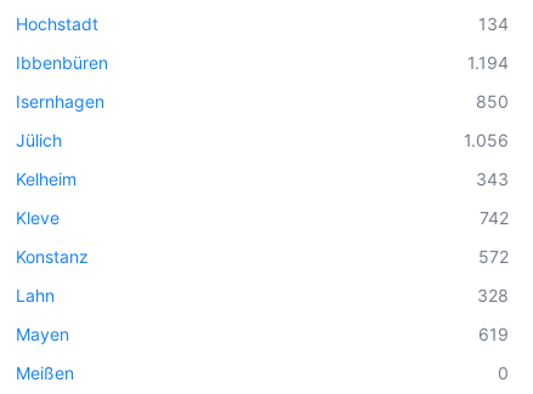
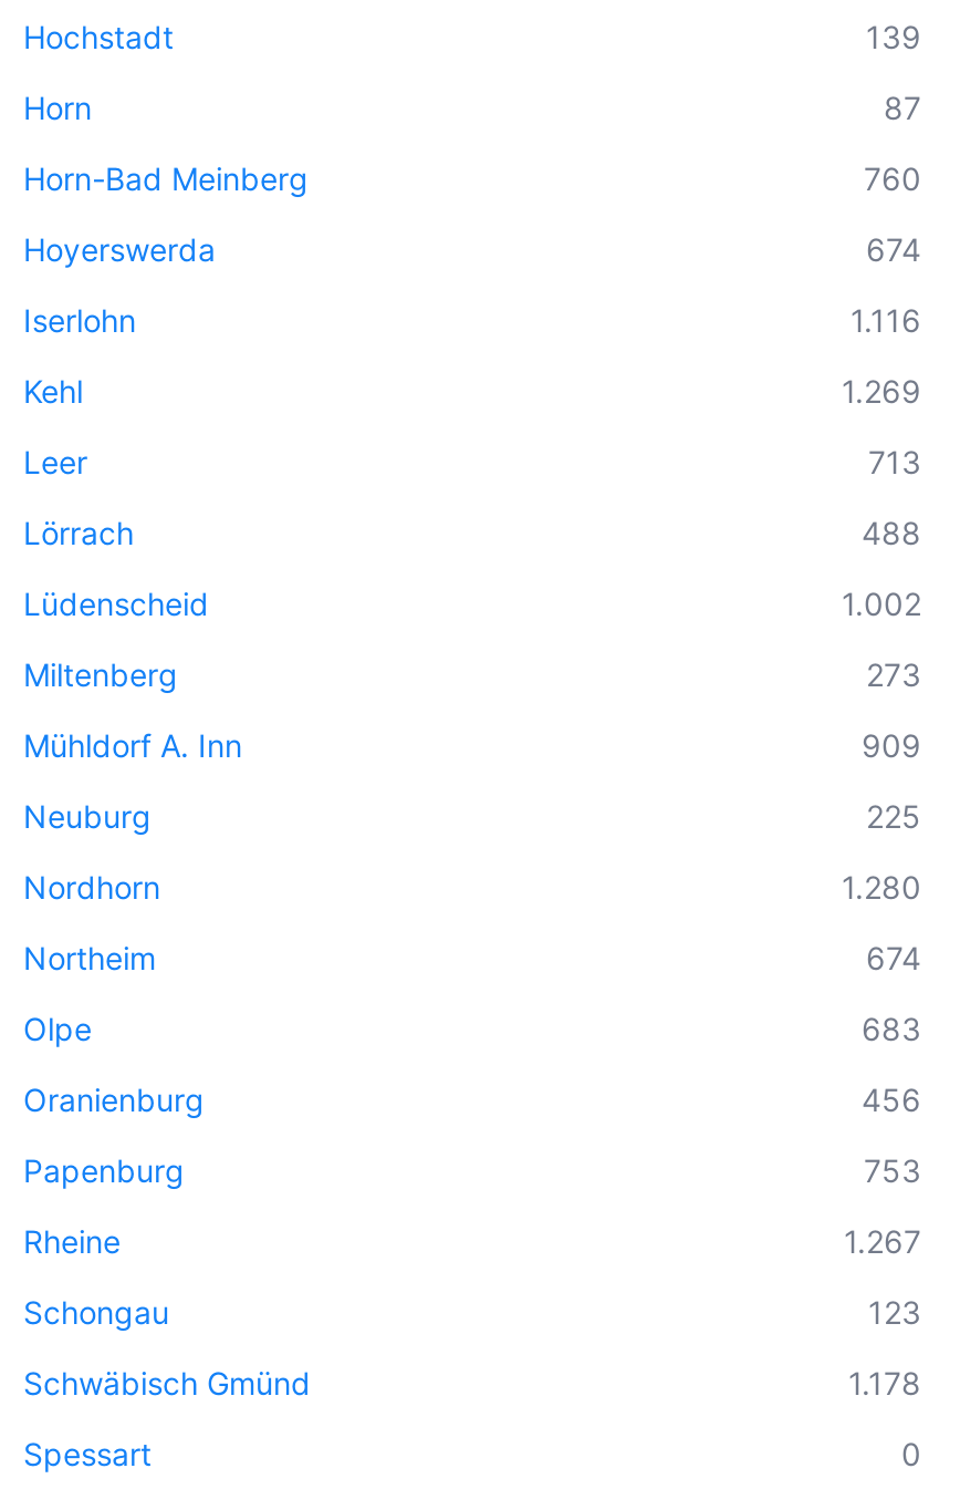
- 134
- Ibbenbüren
- 1.194
- Isernhagen
- 850
- Jülich
- 1.056
- Kelheim
- 343
- Kleve
- 742
- Konstanz
- 572
- Lahn
- 328
- Mayen
- 619
- Meißen
+ 139
+ Horn
+ 87
+ Horn-Bad Meinberg
+ 760
+ Hoyerswerda
+ 674
+ Iserlohn
+ 1.116
+ Kehl
+ 1.269
+ Leer
+ 713
+ Lörrach
+ 488
+ Lüdenscheid
+ 1.002
+ Miltenberg
+ 273
+ Mühldorf A. Inn
+ 909
+ Neuburg
+ 225
+ Nordhorn
+ 1.280
+ Northeim
+ 674
+ Olpe
+ 683
+ Oranienburg
+ 456
+ Papenburg
+ 753
+ Rheine
+ 1.267
+ Schongau
+ 123
+ Schwäbisch Gmünd
+ 1.178
+ Spessart
